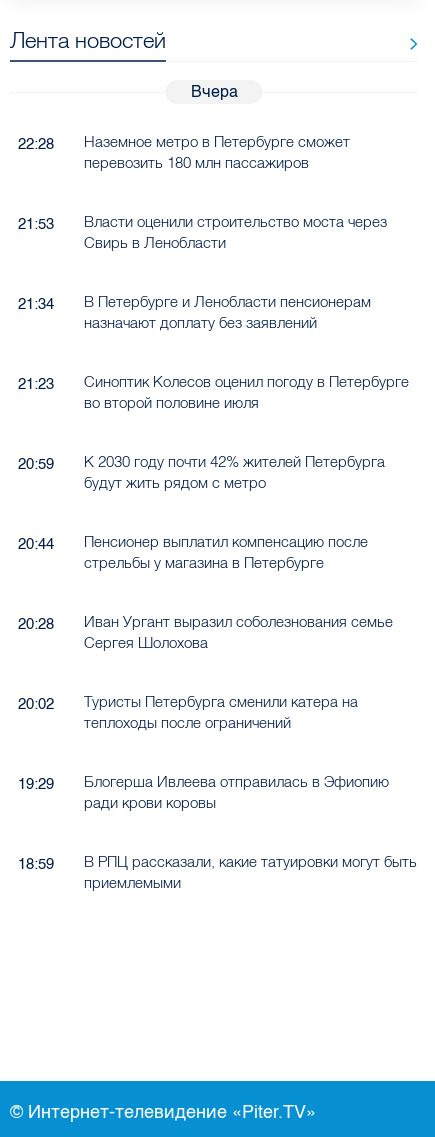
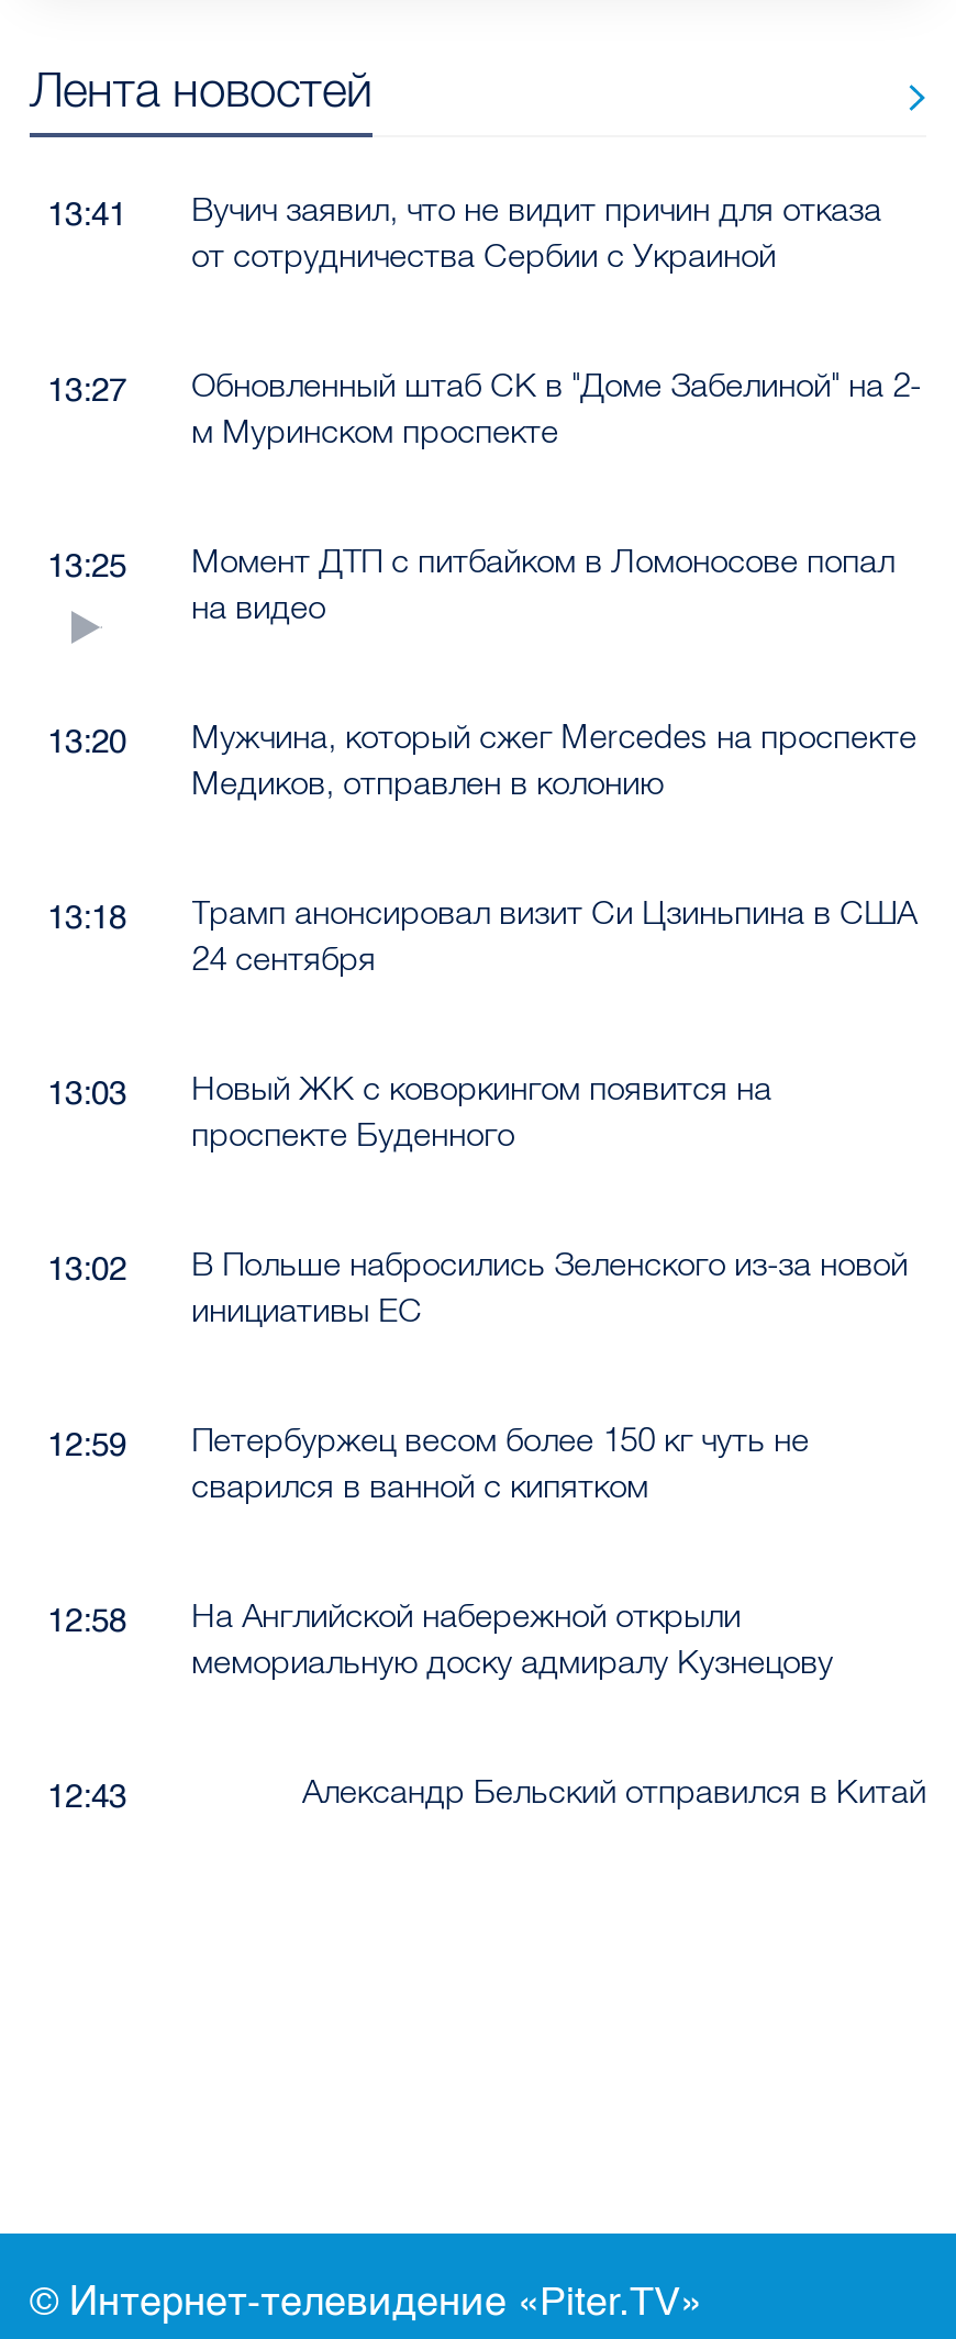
- Вчера
- 22:28
- Наземное метро в Петербурге сможет
- перевозить 180 млн пассажиров
- 21:53
- Власти оценили строительство моста через
- Свирь в Ленобласти
- 21:34
- В Петербурге и Ленобласти пенсионерам
- назначают доплату без заявлений
- 21:23
- Синоптик Колесов оценил погоду в Петербурге
- во второй половине июля
- 20:59
- К 2030 году почти 42% жителей Петербурга
- будут жить рядом с метро
- 20:44
- Пенсионер выплатил компенсацию после
- стрельбы у магазина в Петербурге
- 20:28
- Иван Ургант выразил соболезнования семье
- Сергея Шолохова
- 20:02
- Туристы Петербурга сменили катера на
- теплоходы после ограничений
- 19:29
- Блогерша Ивлеева отправилась в Эфиопию
- ради крови коровы
- 18:59
- В РПЦ рассказали, какие татуировки могут быть
- приемлемыми
+ 13:41
+ Вучич заявил, что не видит причин для отказа
+ от сотрудничества Сербии с Украиной
+ 13:27
+ Обновленный штаб СК в "Доме Забелиной" на 2-
+ м Муринском проспекте
+ 13:25
+ Момент ДТП с питбайком в Ломоносове попал
+ на видео
+ 13:20
+ Мужчина, который сжег Mercedes на проспекте
+ Медиков, отправлен в колонию
+ 13:18
+ Трамп анонсировал визит Си Цзиньпина в США
+ 24 сентября
+ 13:03
+ Новый ЖК с коворкингом появится на
+ проспекте Буденного
+ 13:02
+ В Польше набросились Зеленского из-за новой
+ инициативы ЕС
+ 12:59
+ Петербуржец весом более 150 кг чуть не
+ сварился в ванной с кипятком
+ 12:58
+ На Английской набережной открыли
+ мемориальную доску адмиралу Кузнецову
+ 12:43
+ Александр Бельский отправился в Китай
